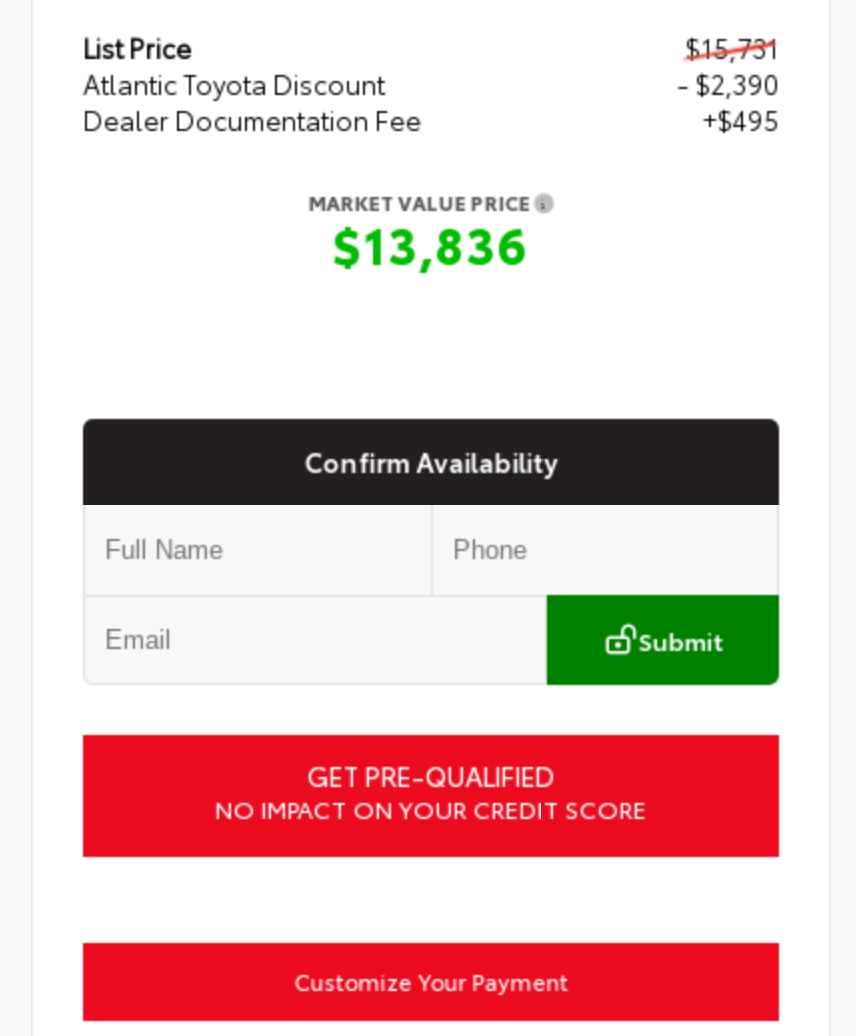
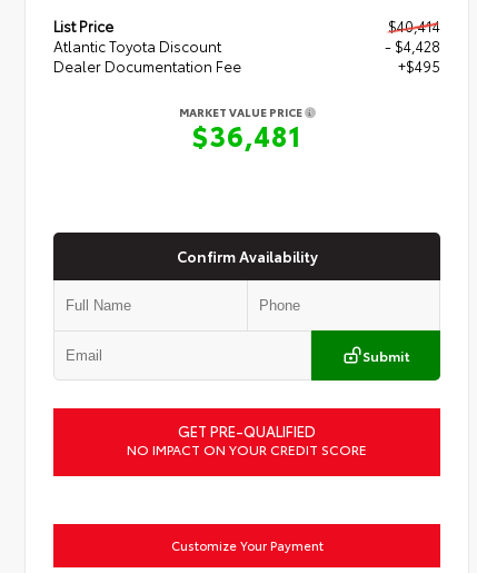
- $15,731
+ $40,414

- - $2,390
+ - $4,428

- $13,836
+ $36,481
